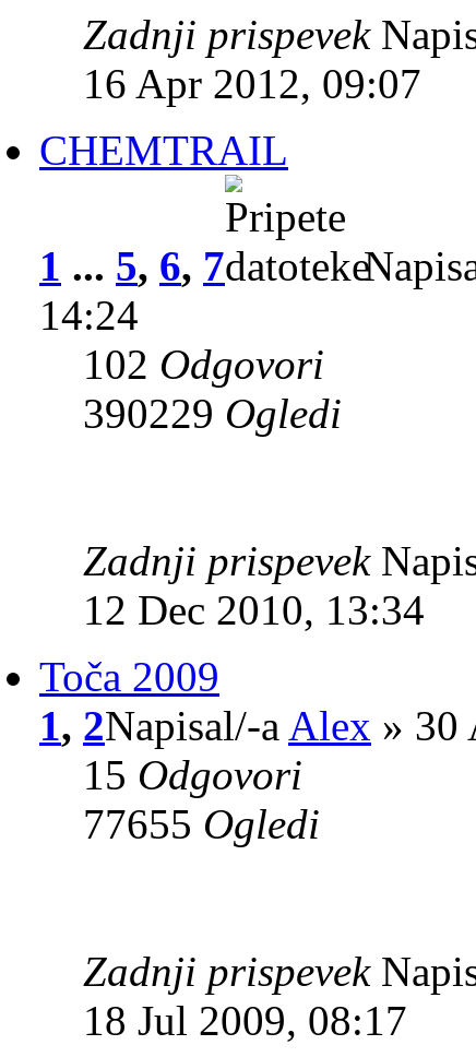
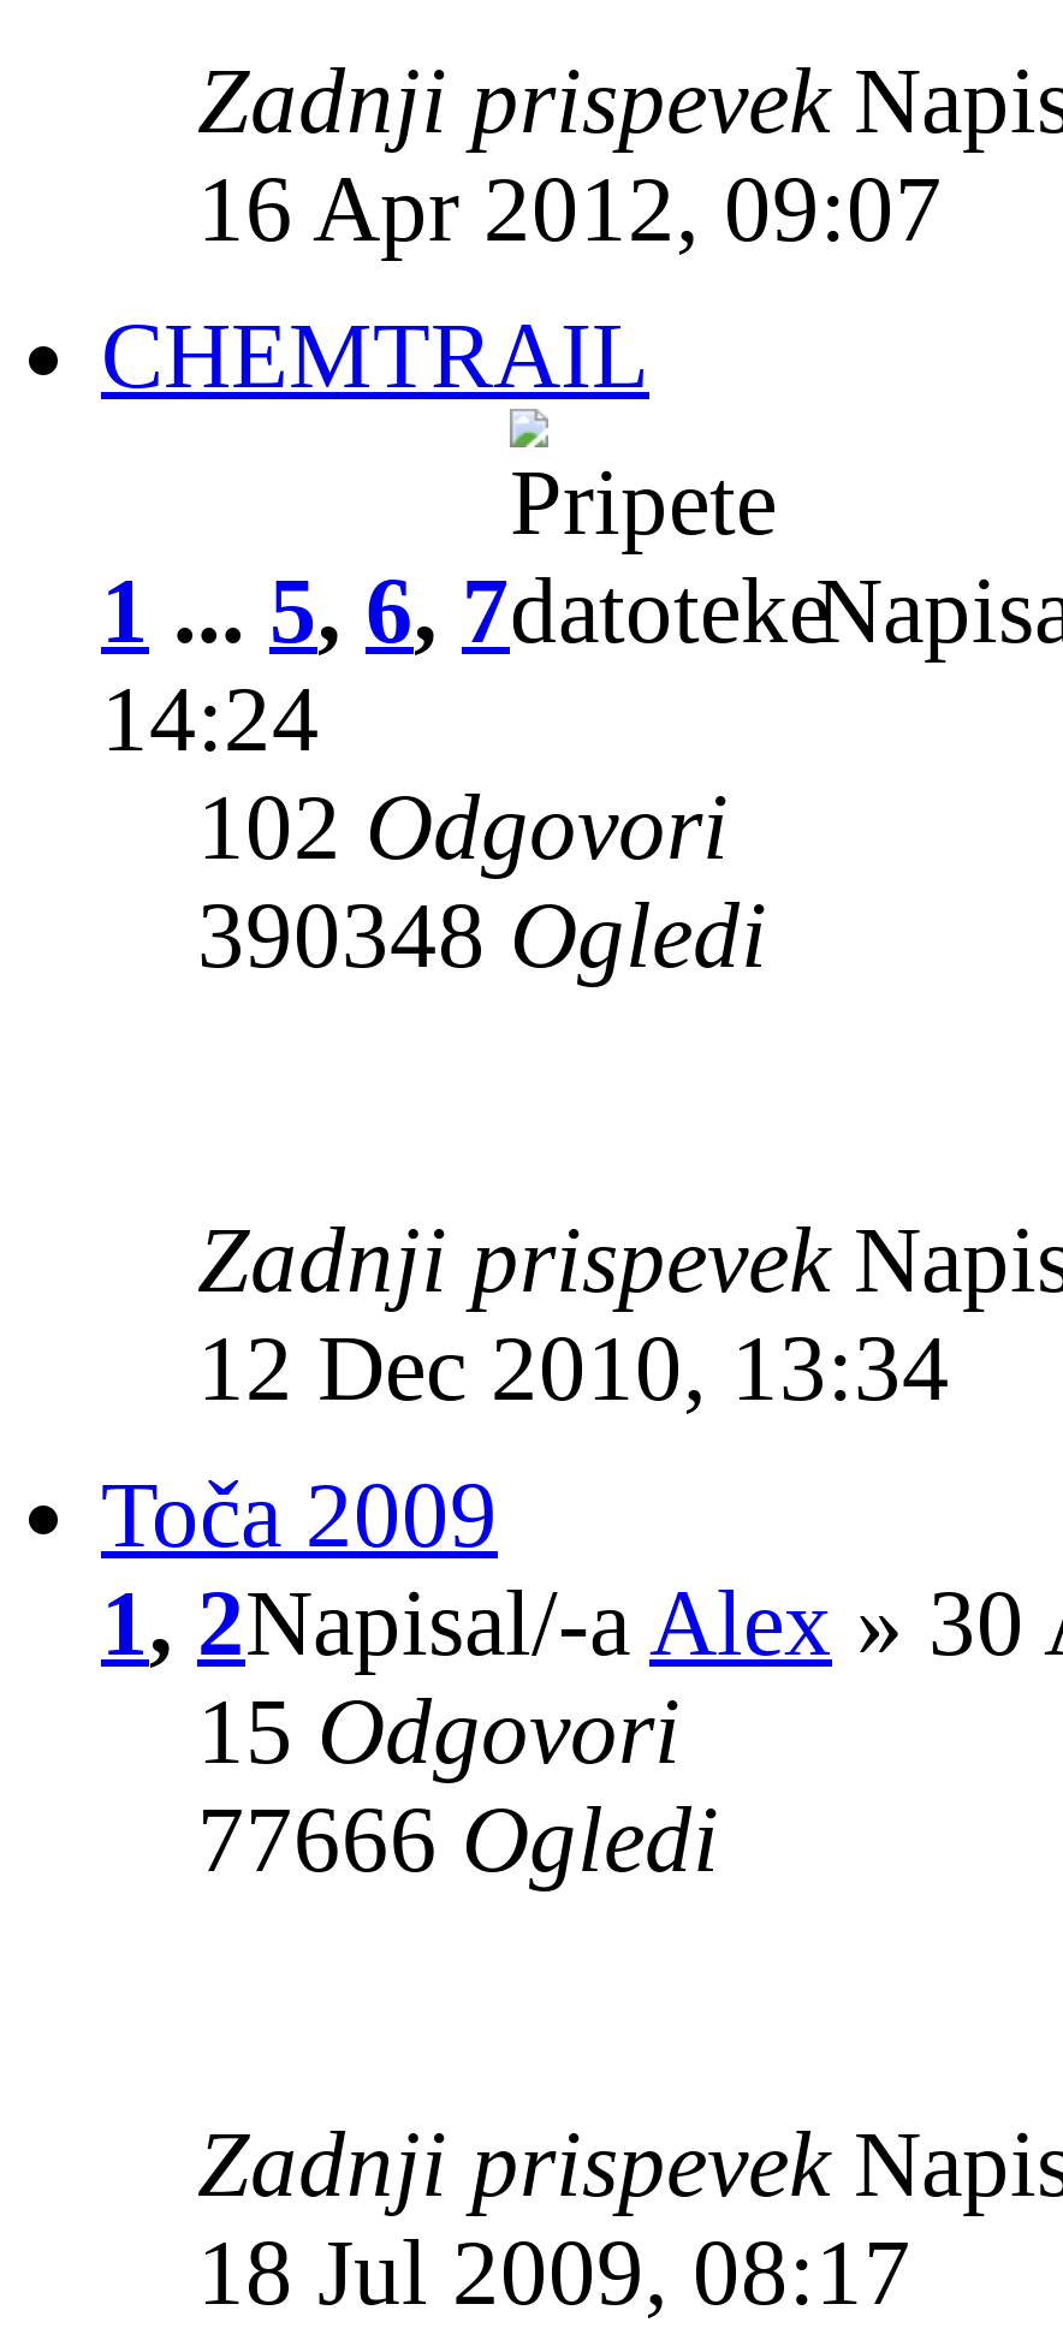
- 390229 Ogledi
+ 390348 Ogledi

- 77655 Ogledi
+ 77666 Ogledi
